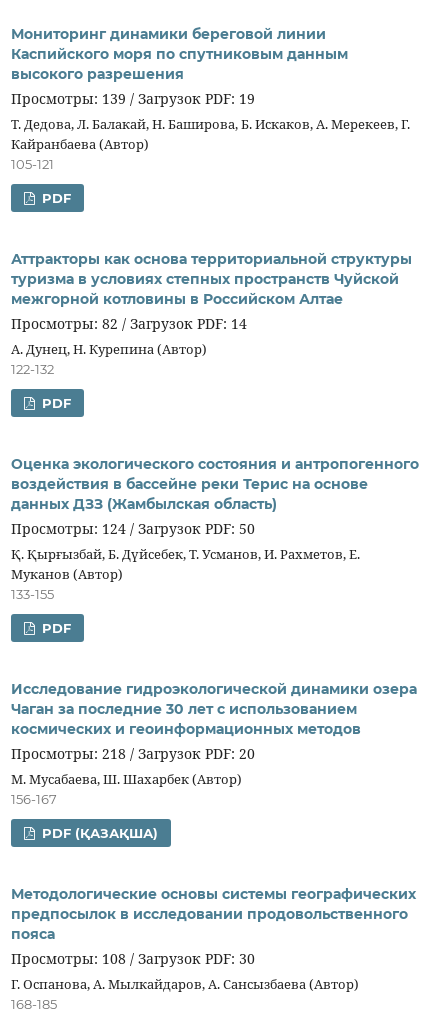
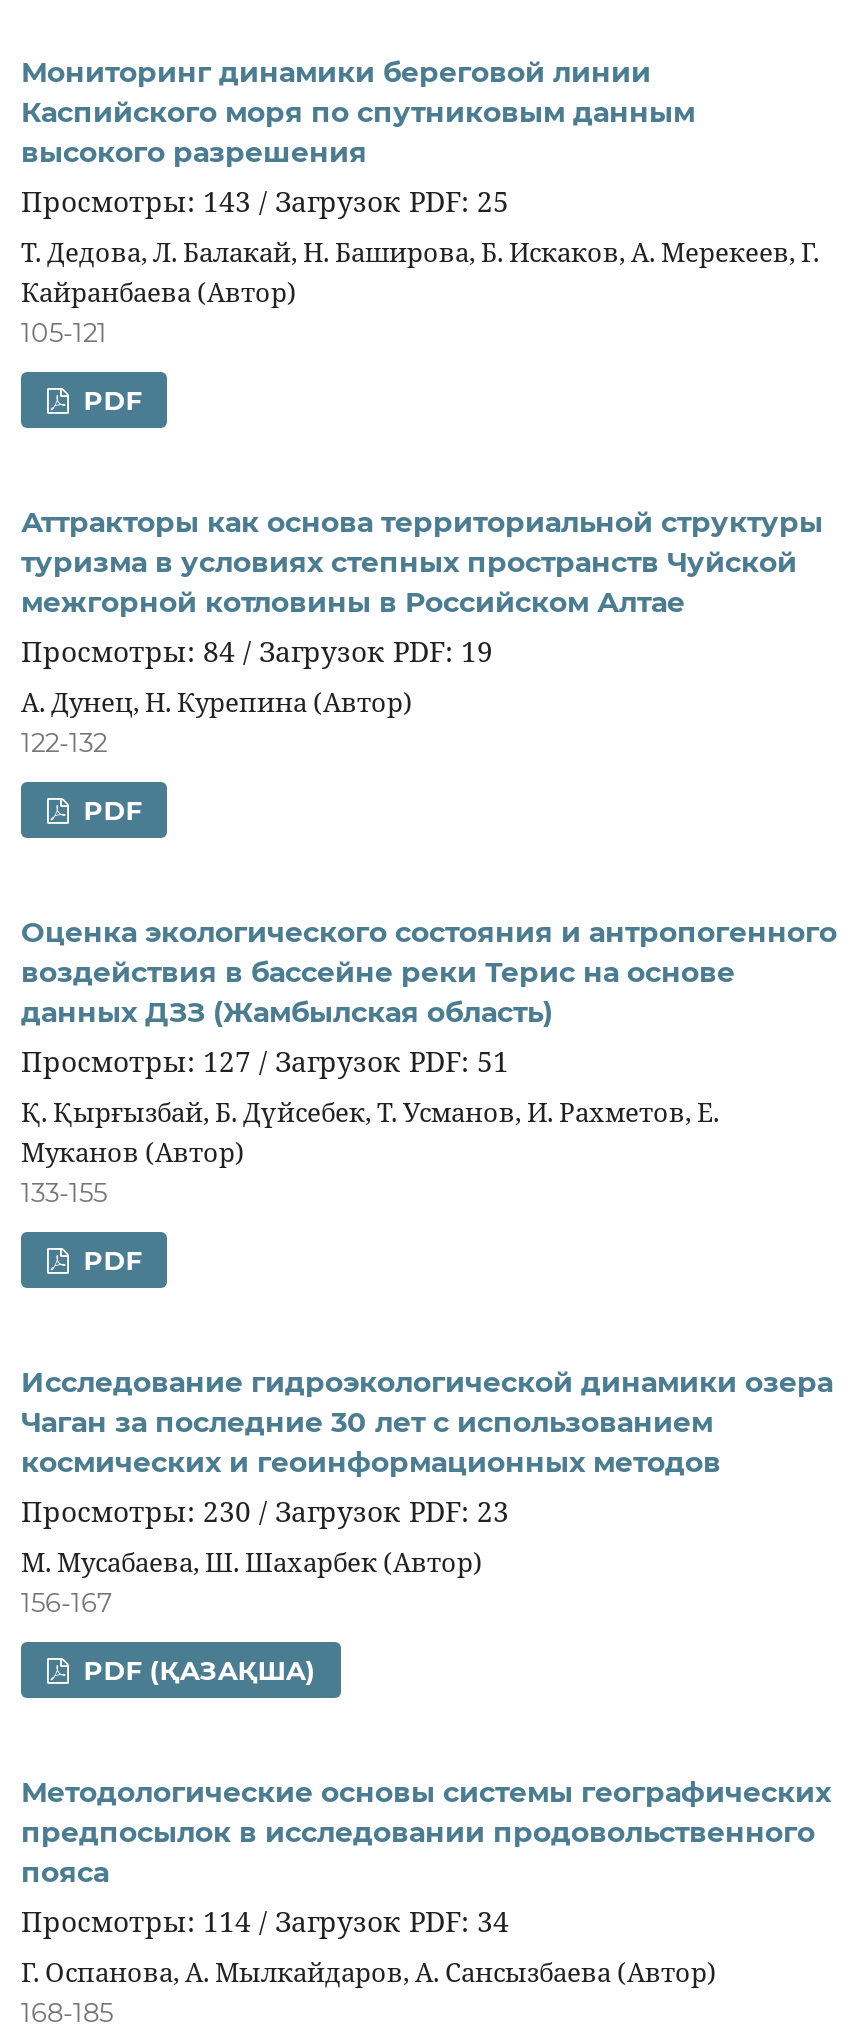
- Просмотры: 139 / Загрузок PDF: 19
+ Просмотры: 143 / Загрузок PDF: 25

- Просмотры: 82 / Загрузок PDF: 14
+ Просмотры: 84 / Загрузок PDF: 19

- Просмотры: 124 / Загрузок PDF: 50
+ Просмотры: 127 / Загрузок PDF: 51

- Просмотры: 218 / Загрузок PDF: 20
+ Просмотры: 230 / Загрузок PDF: 23

- Просмотры: 108 / Загрузок PDF: 30
+ Просмотры: 114 / Загрузок PDF: 34
